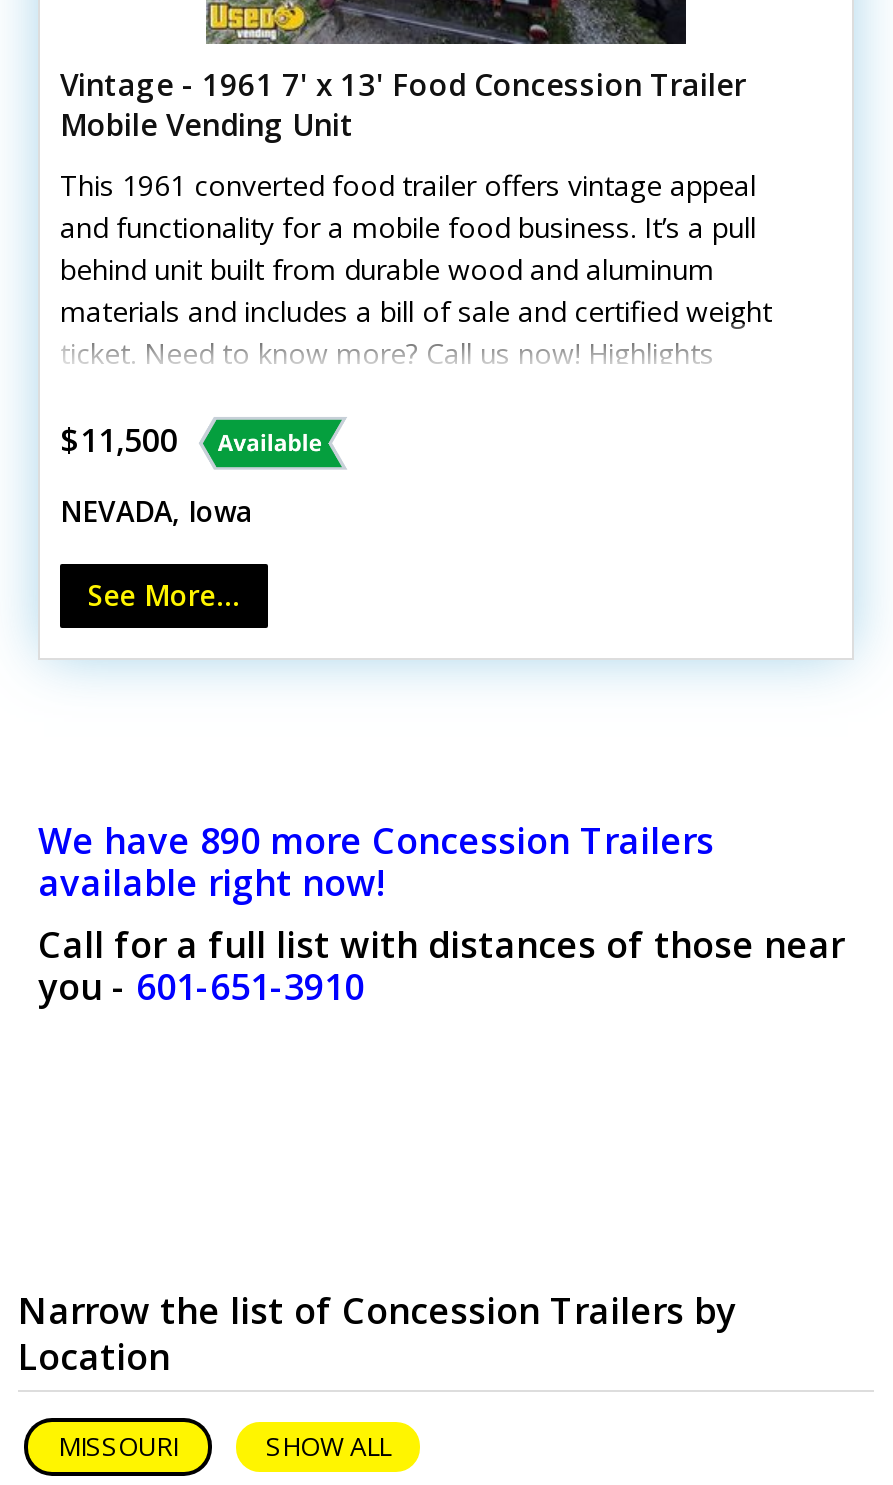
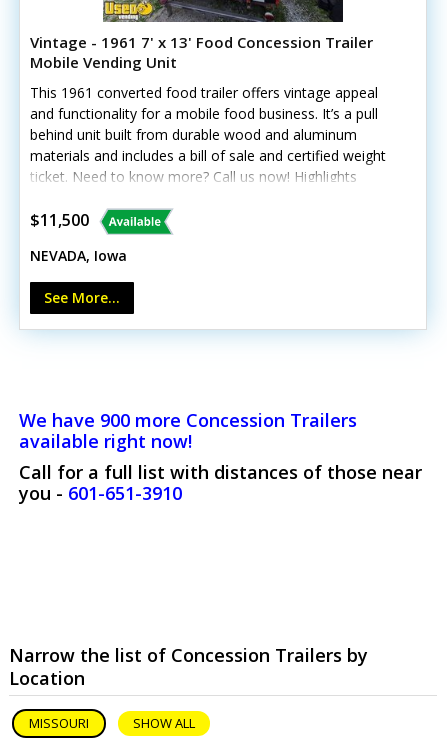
- We have 890 more Concession Trailers
+ We have 900 more Concession Trailers
